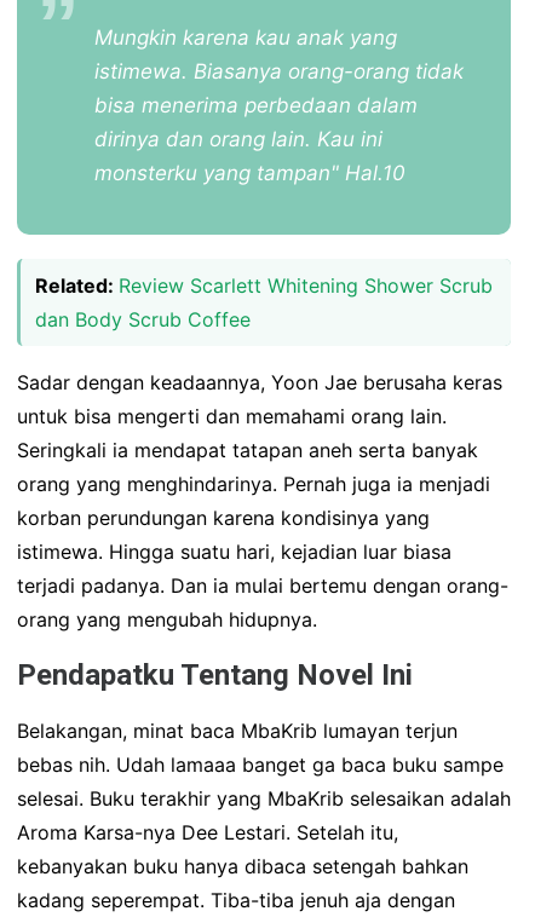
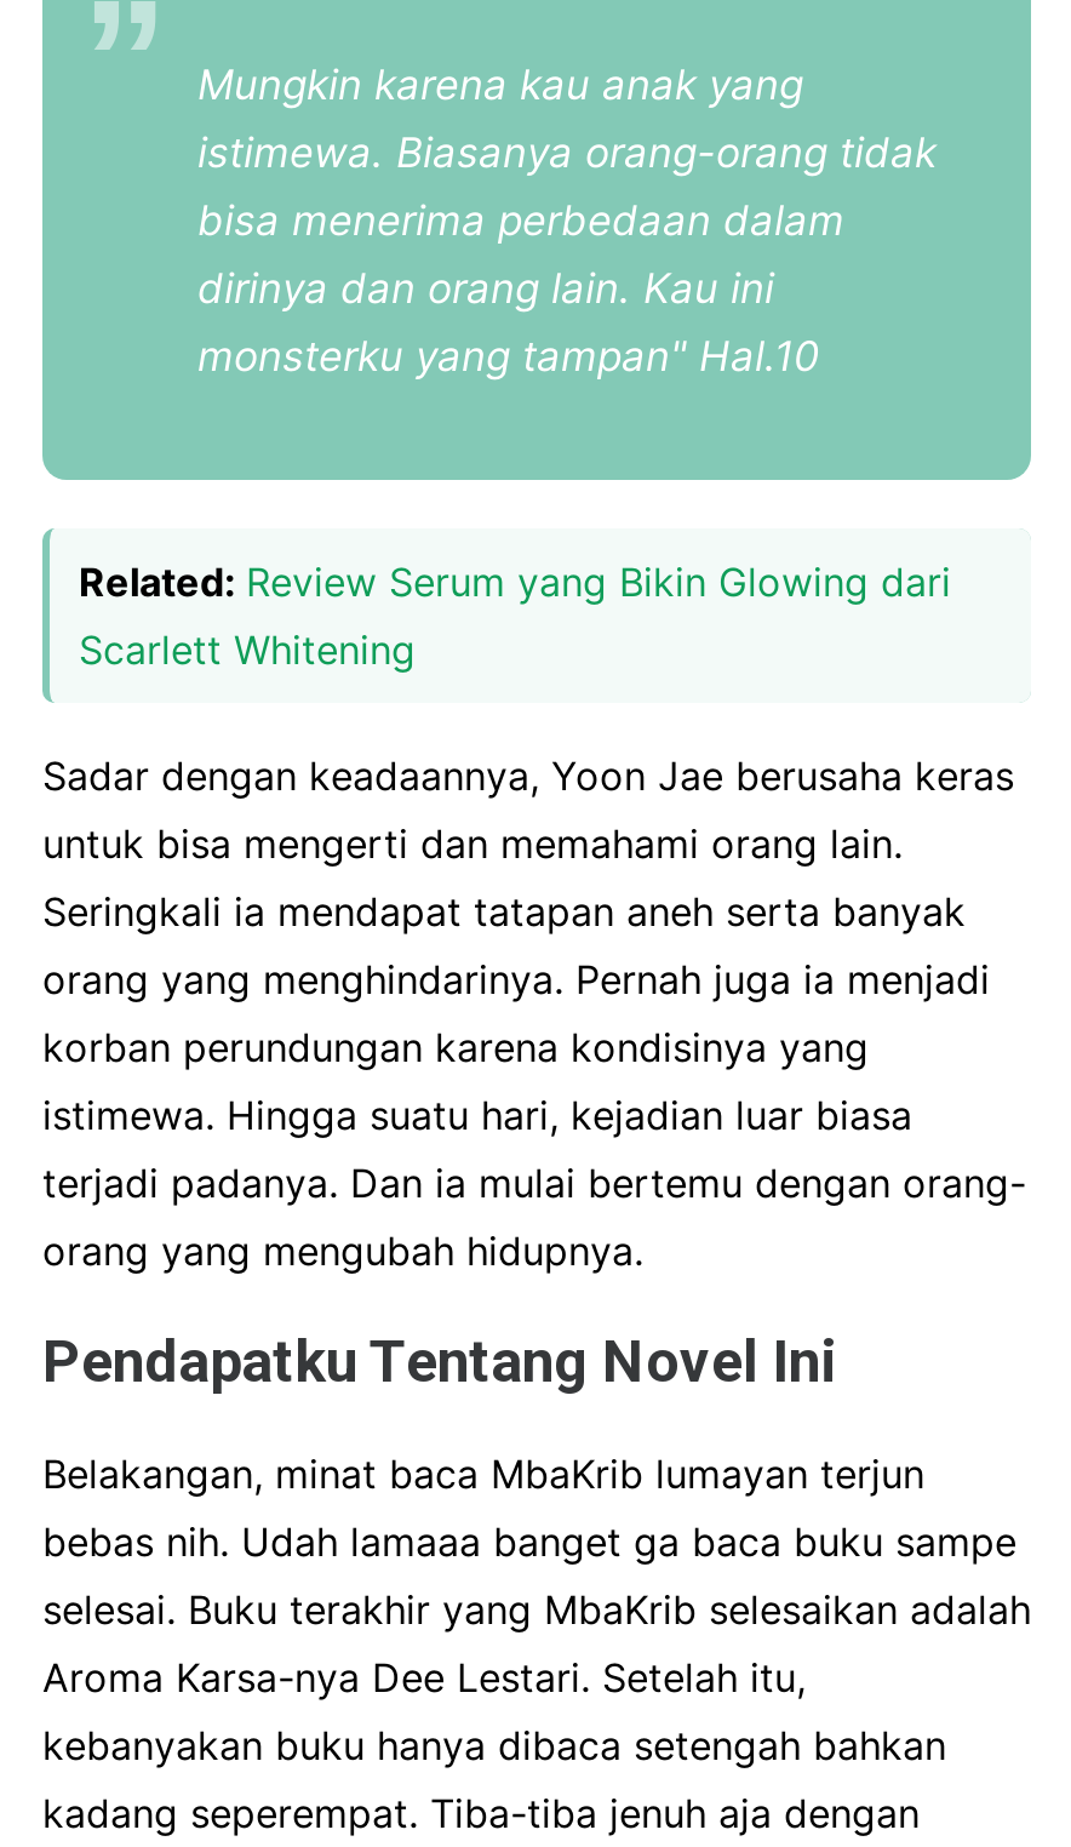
- Related: Review Scarlett Whitening Shower Scrub
- dan Body Scrub Coffee
+ Related: Review Serum yang Bikin Glowing dari
+ Scarlett Whitening
